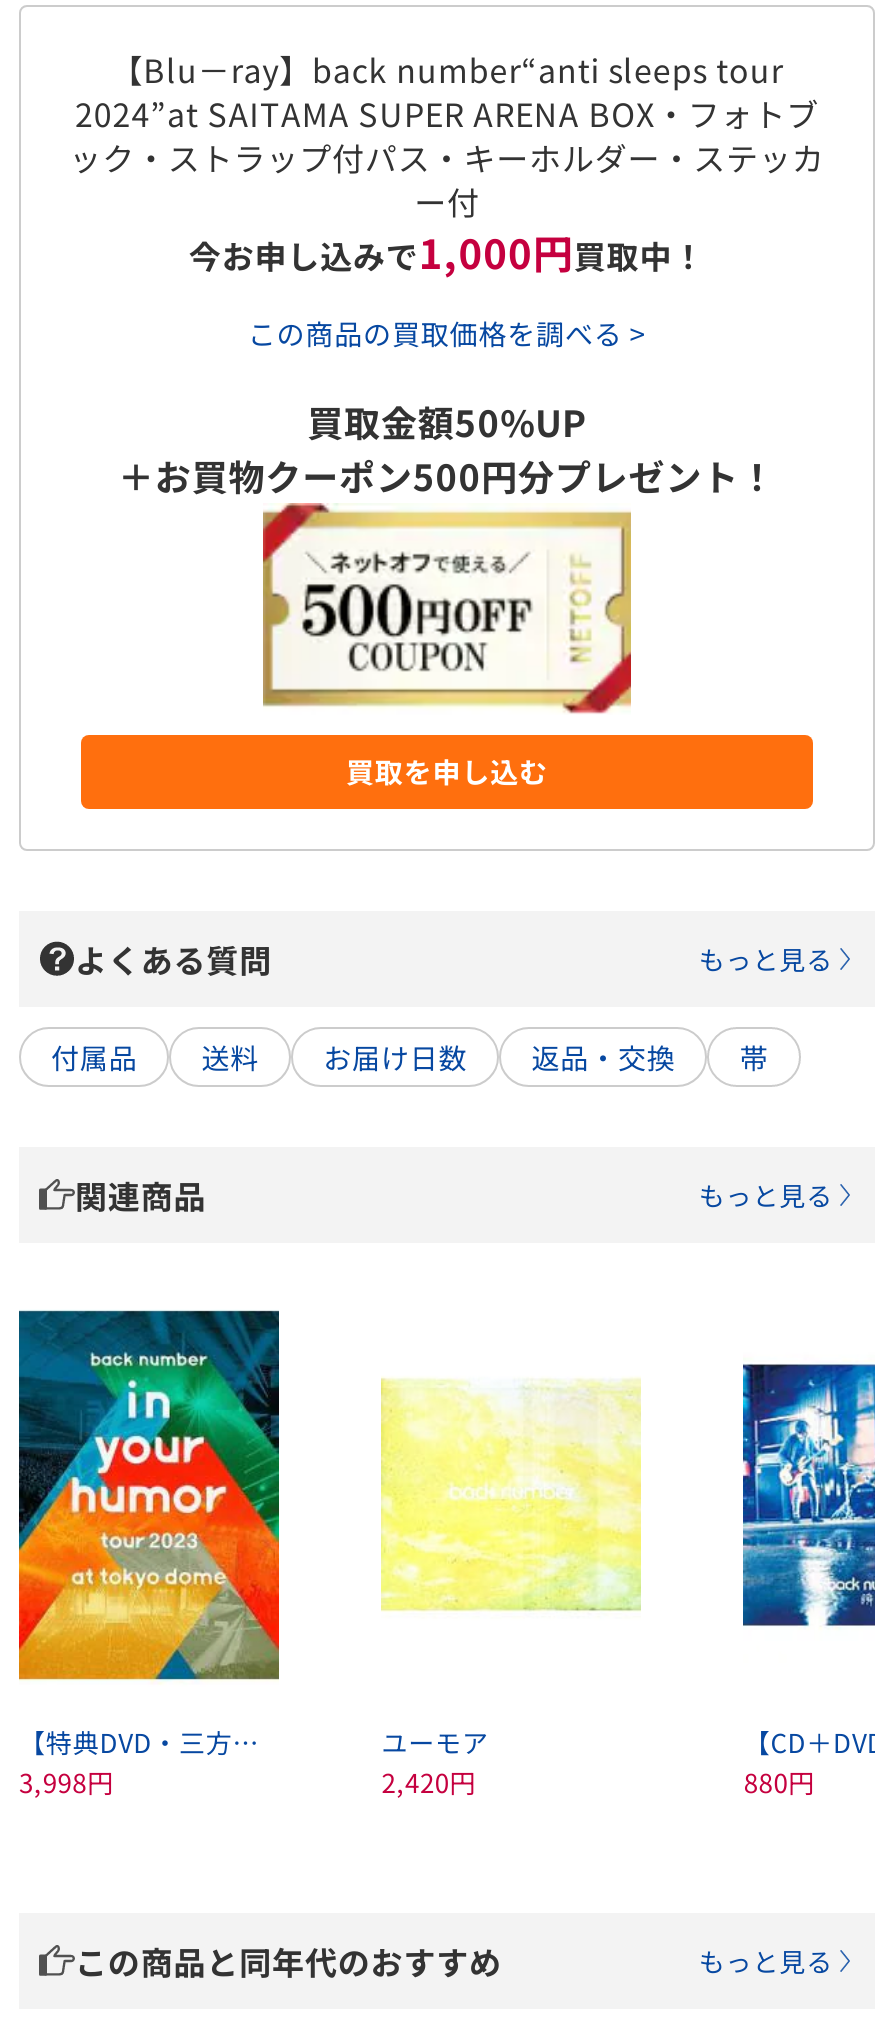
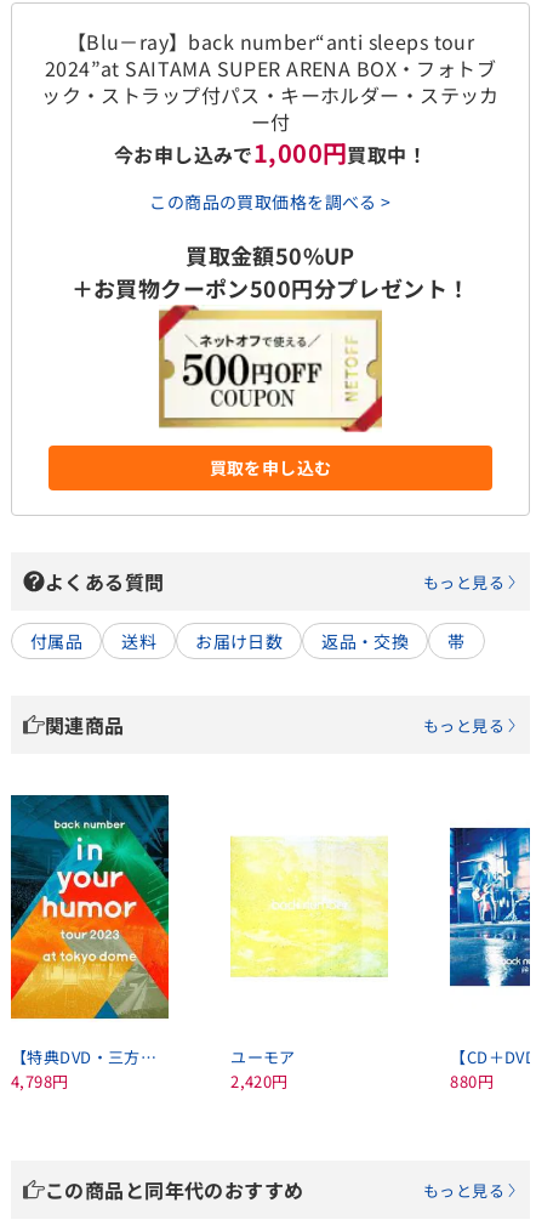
- 3,998円
+ 4,798円
